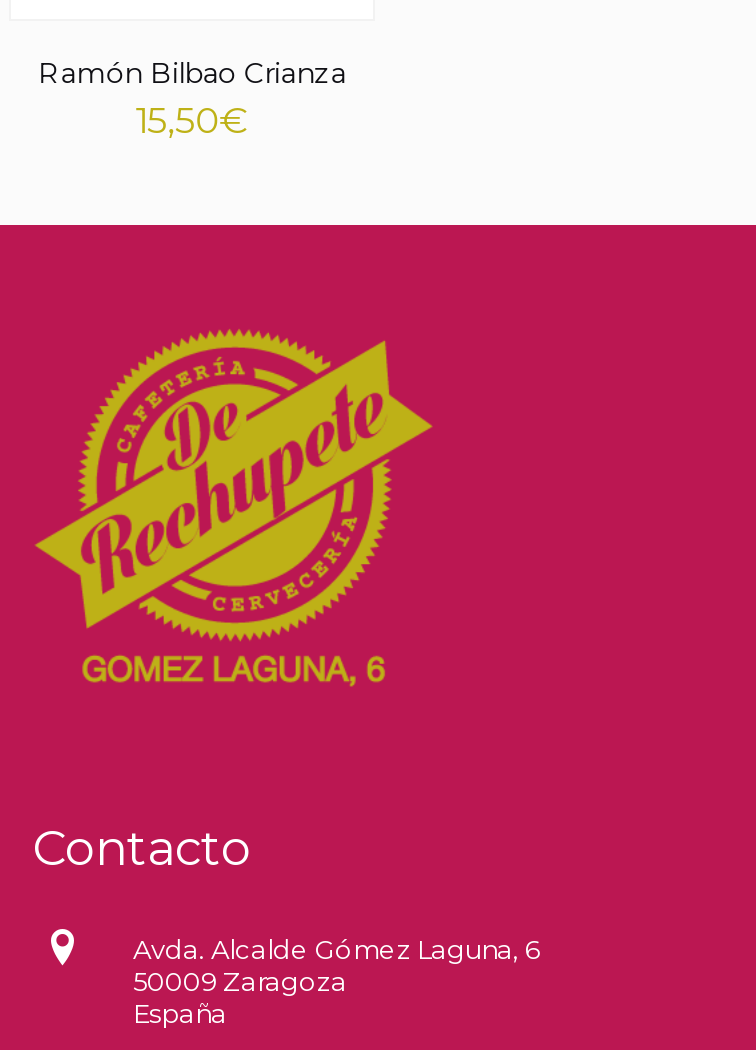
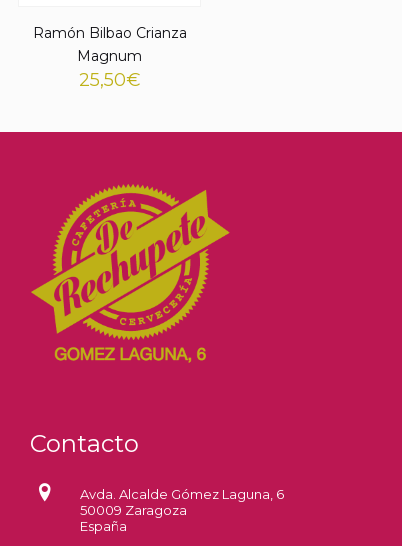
- 15,50€
+ Magnum
+ 25,50€
